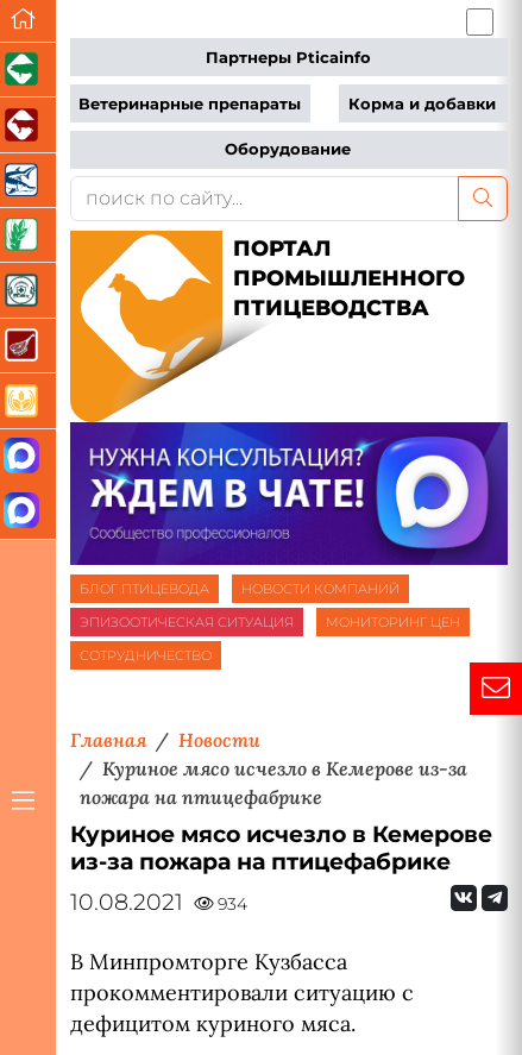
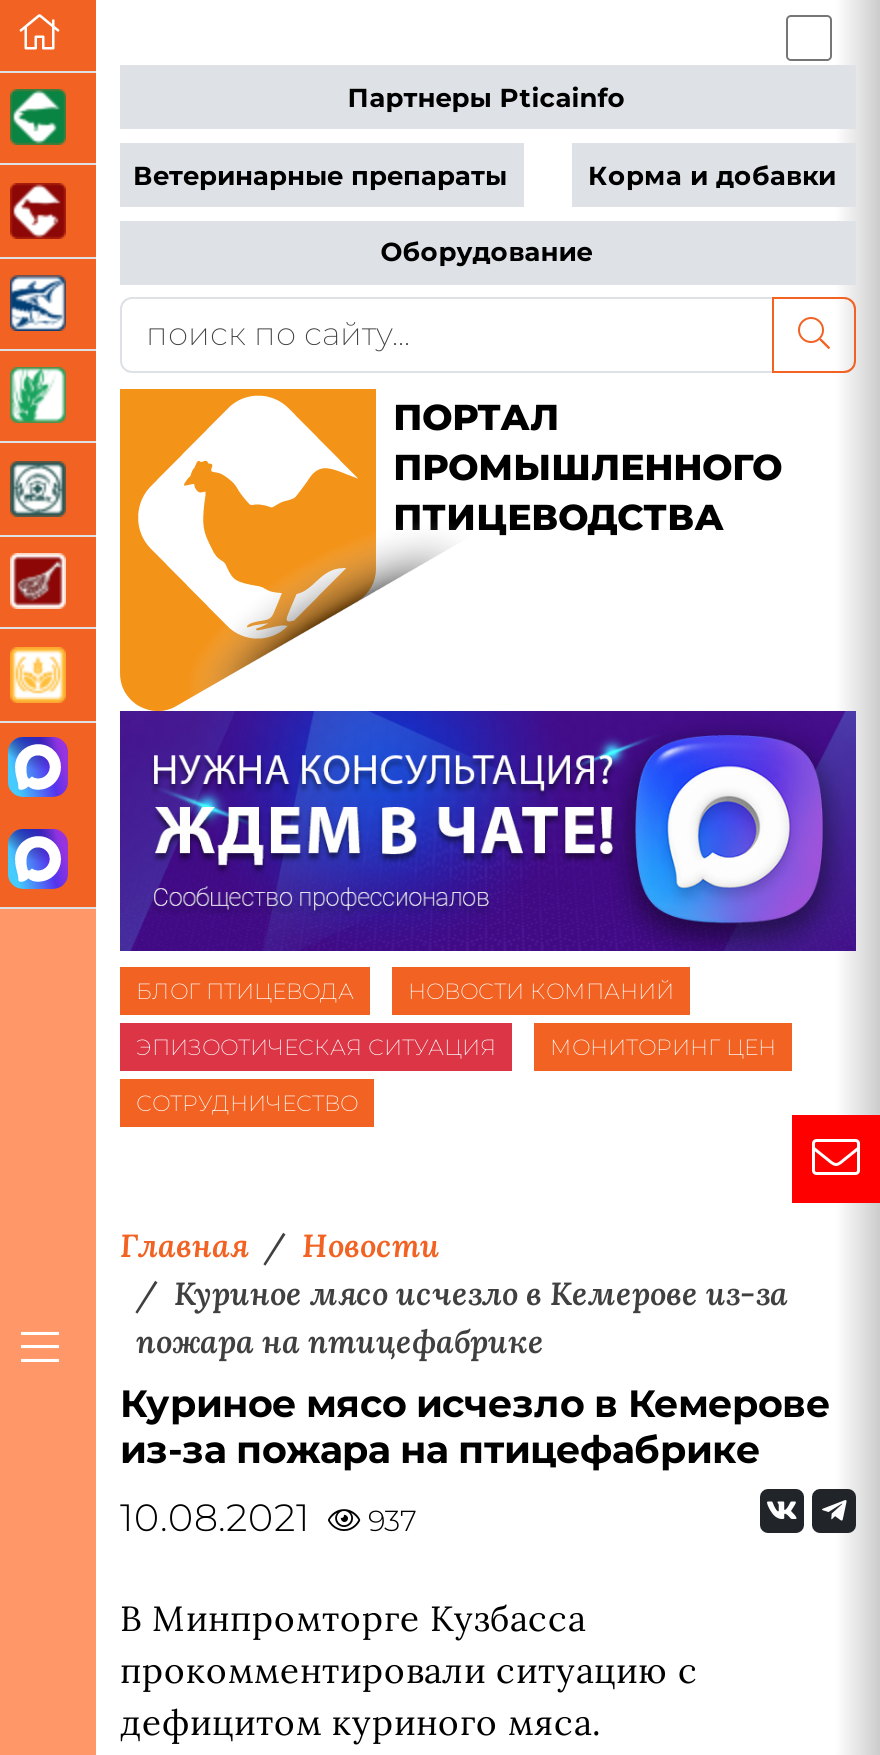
- 10.08.2021 934
+ 10.08.2021 937
